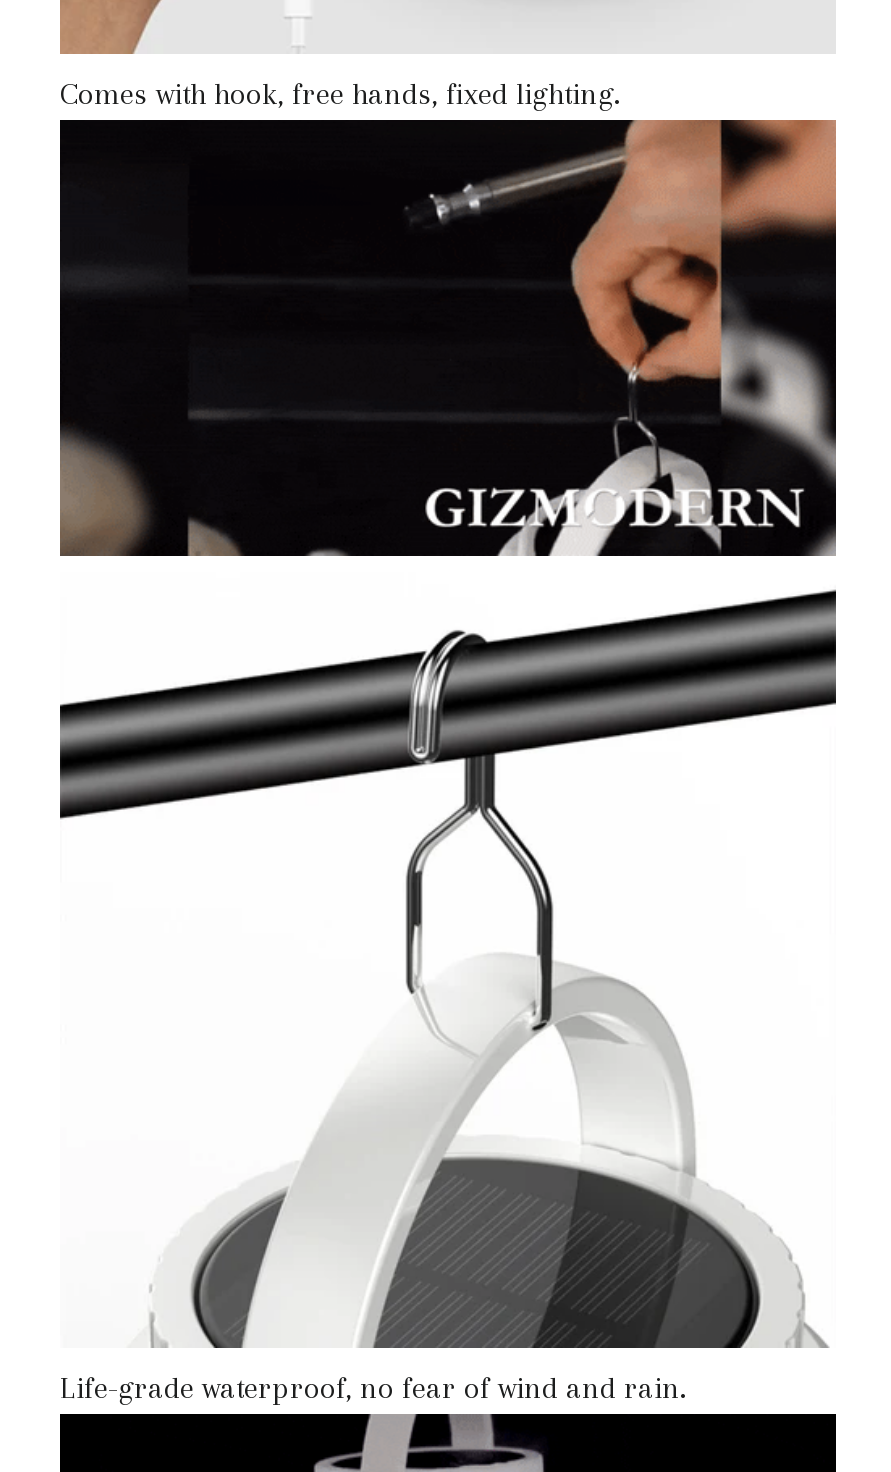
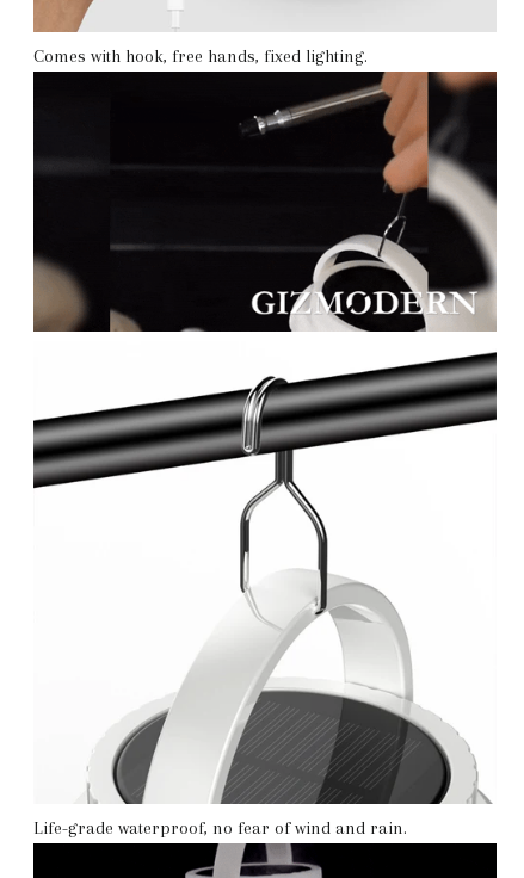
- [image]
+ [image]
